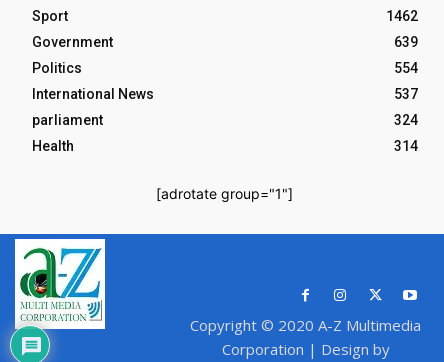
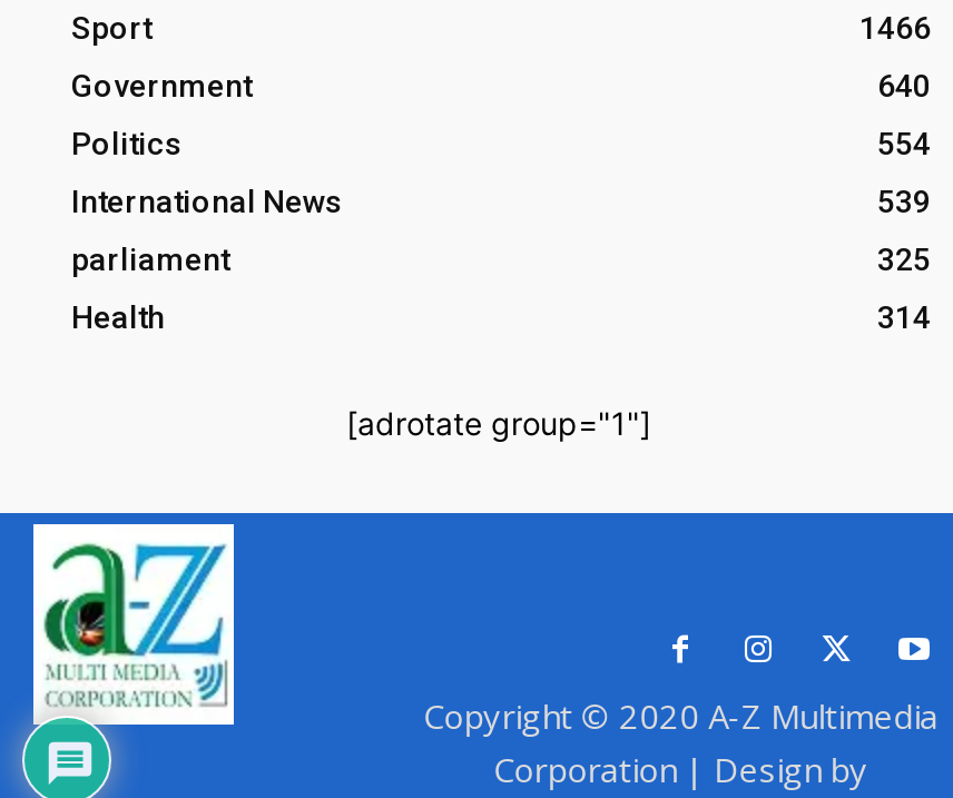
- 1462
+ 1466

- 639
+ 640

- 537
+ 539

- 324
+ 325
